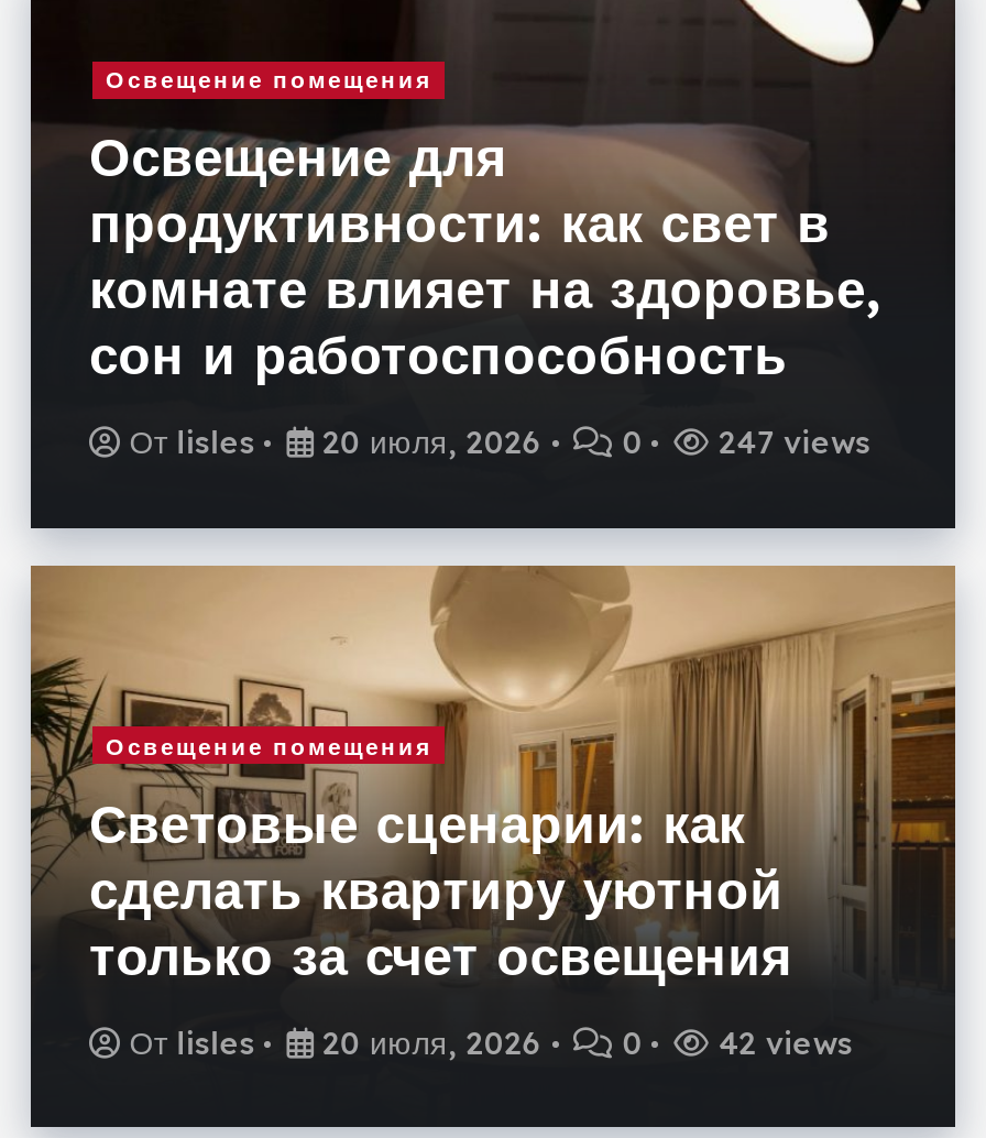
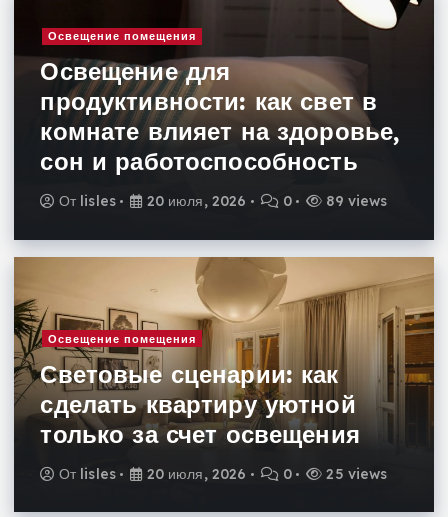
- 247 views
+ 89 views

- 42 views
+ 25 views
